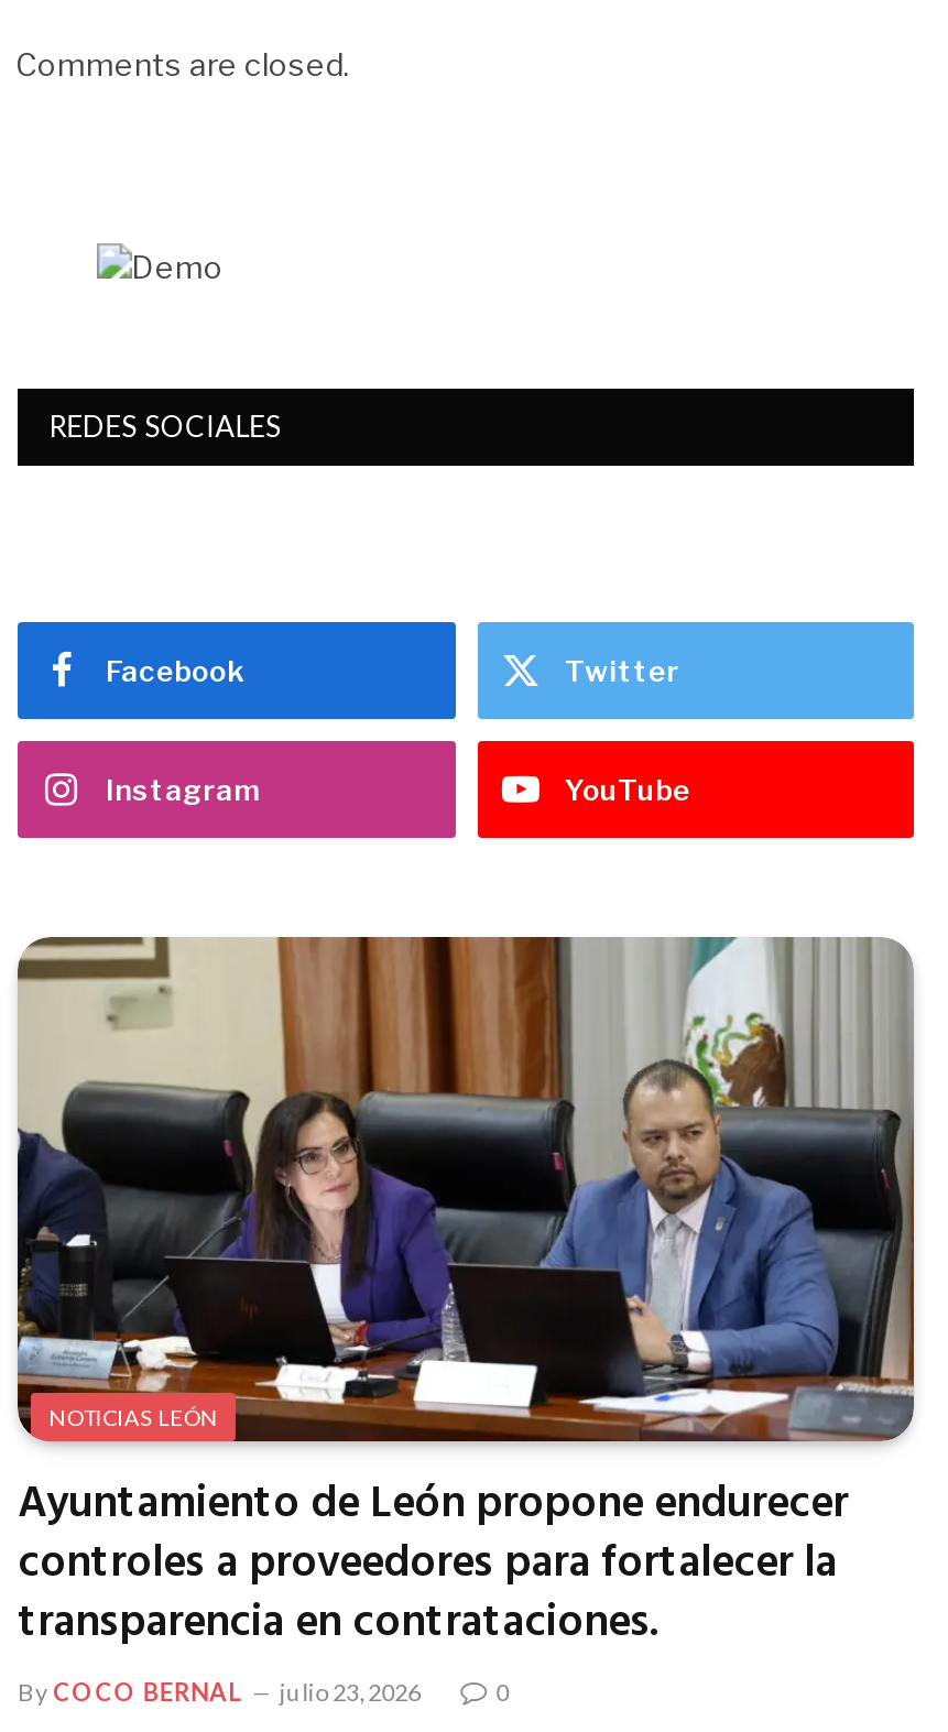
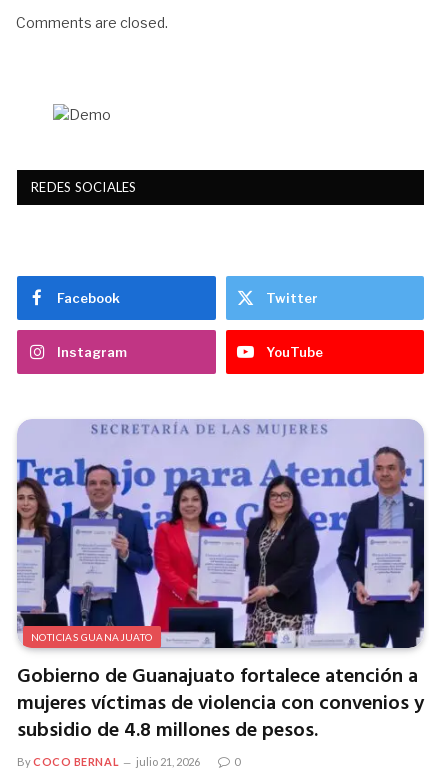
- [image]
- NOTICIAS LEÓN
+ [image]
+ NOTICIAS GUANAJUATO

- Ayuntamiento de León propone endurecer
- controles a proveedores para fortalecer la
- transparencia en contrataciones.
+ Gobierno de Guanajuato fortalece atención a
+ mujeres víctimas de violencia con convenios y
+ subsidio de 4.8 millones de pesos.

- By COCO BERNAL julio 23, 2026
+ By COCO BERNAL julio 21, 2026
